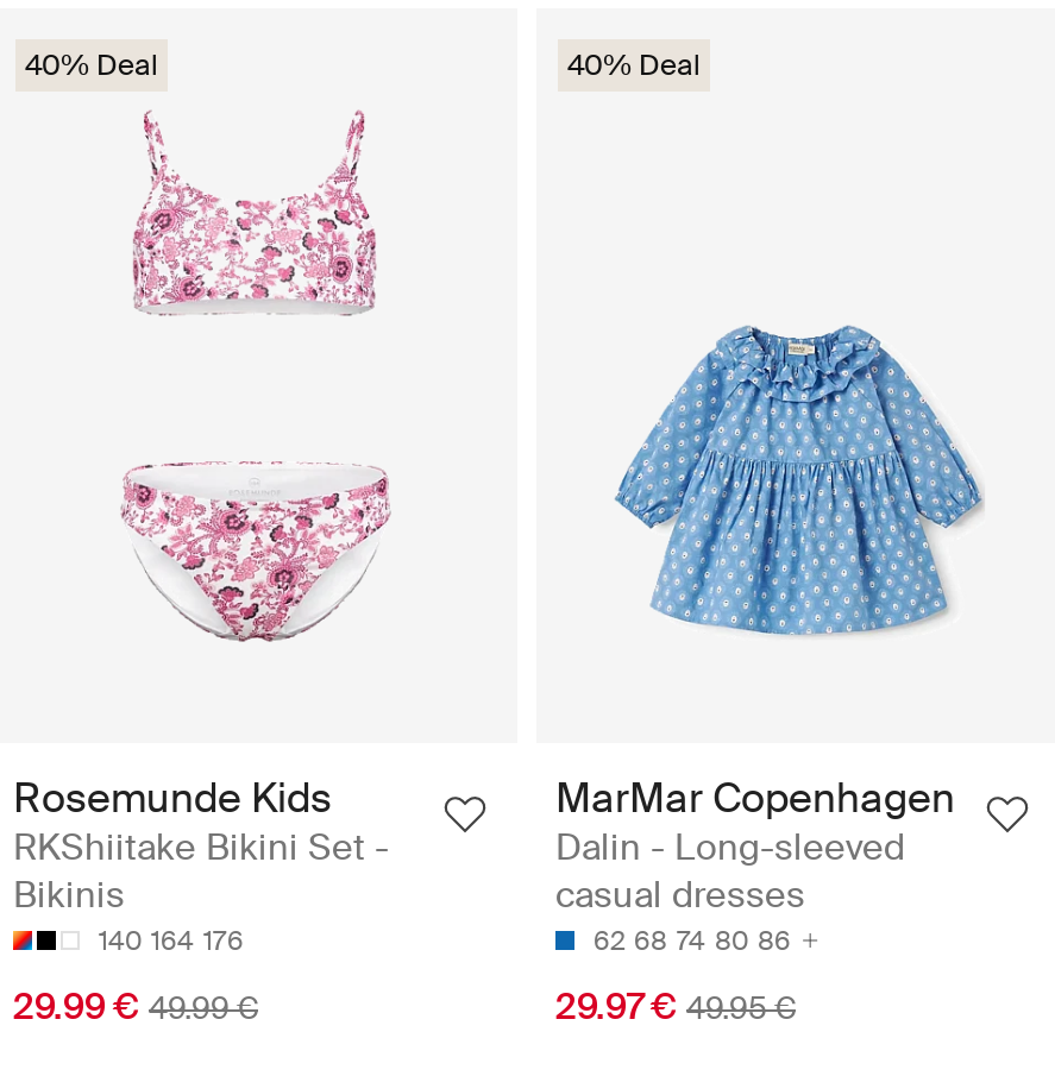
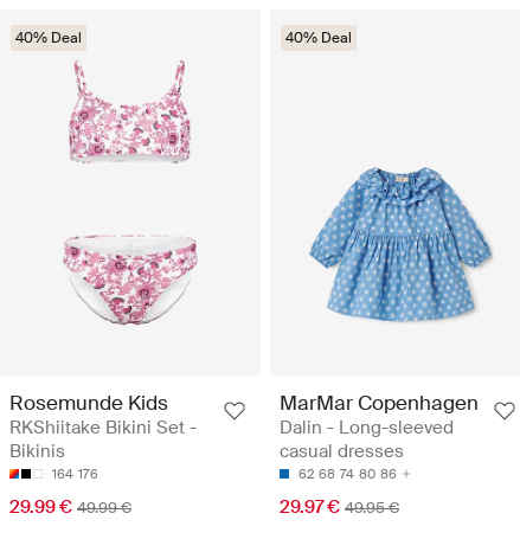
- 140 164 176
+ 164 176
